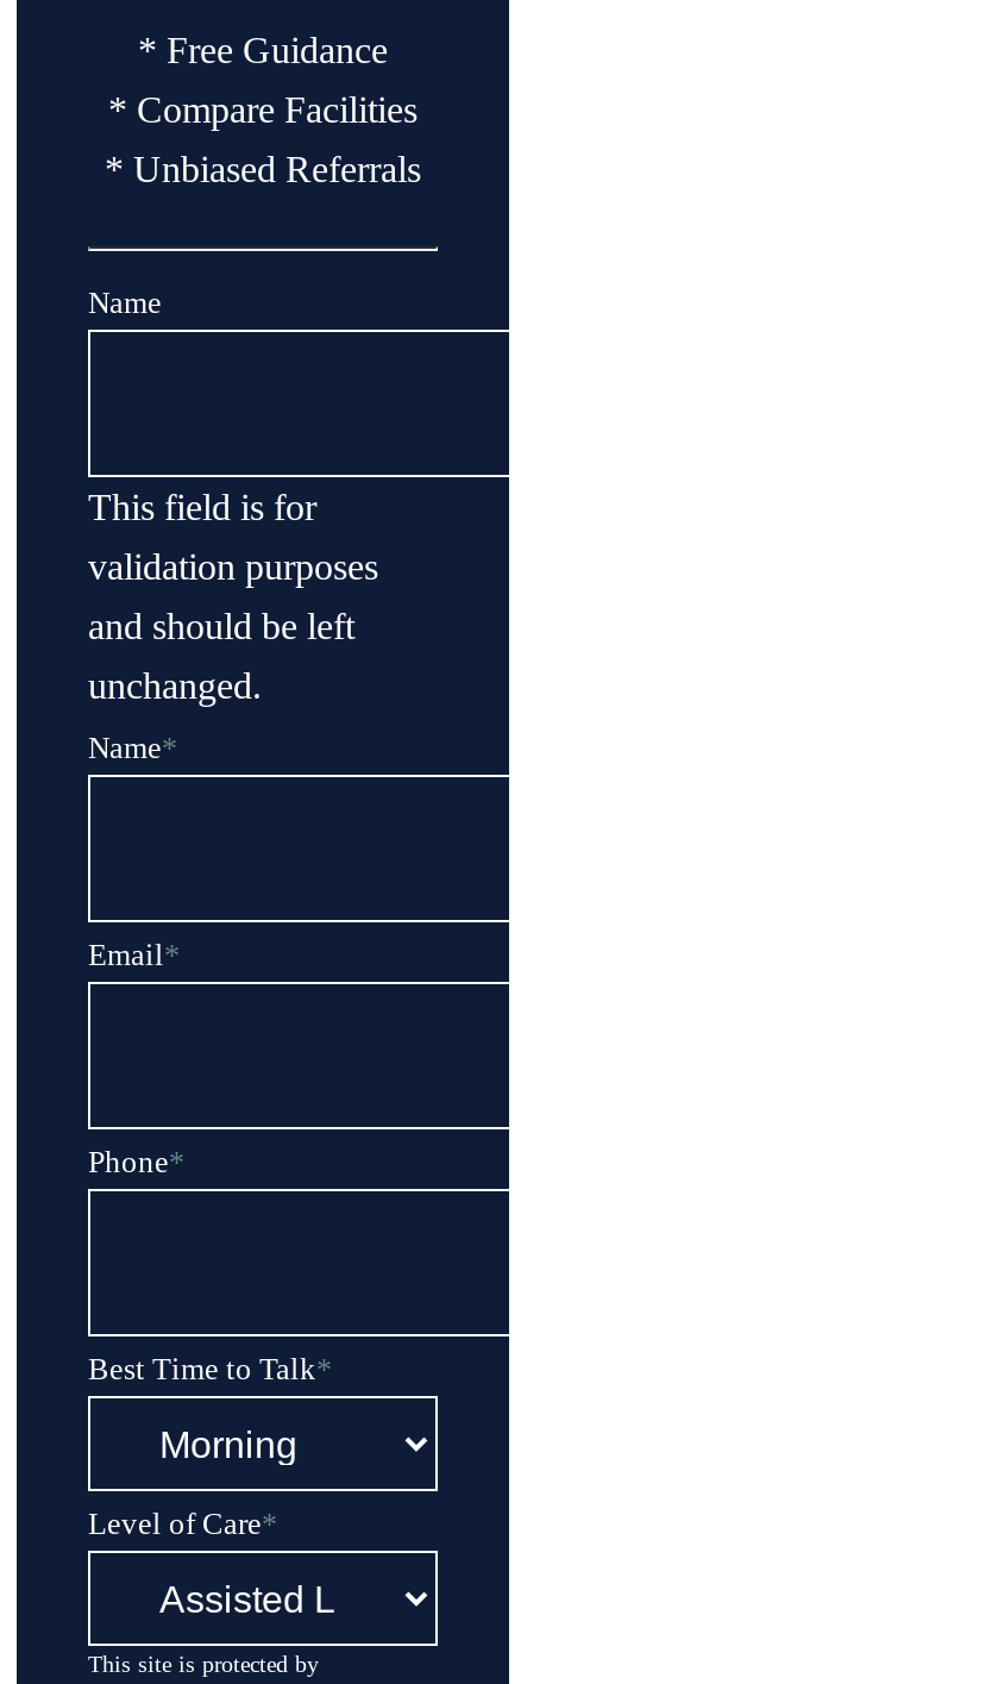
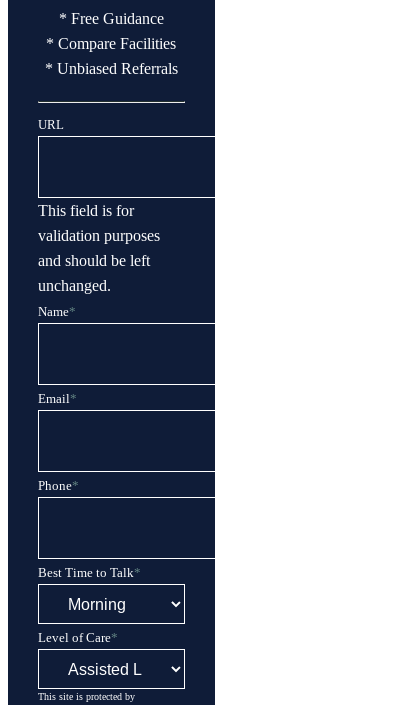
- Name
+ URL
